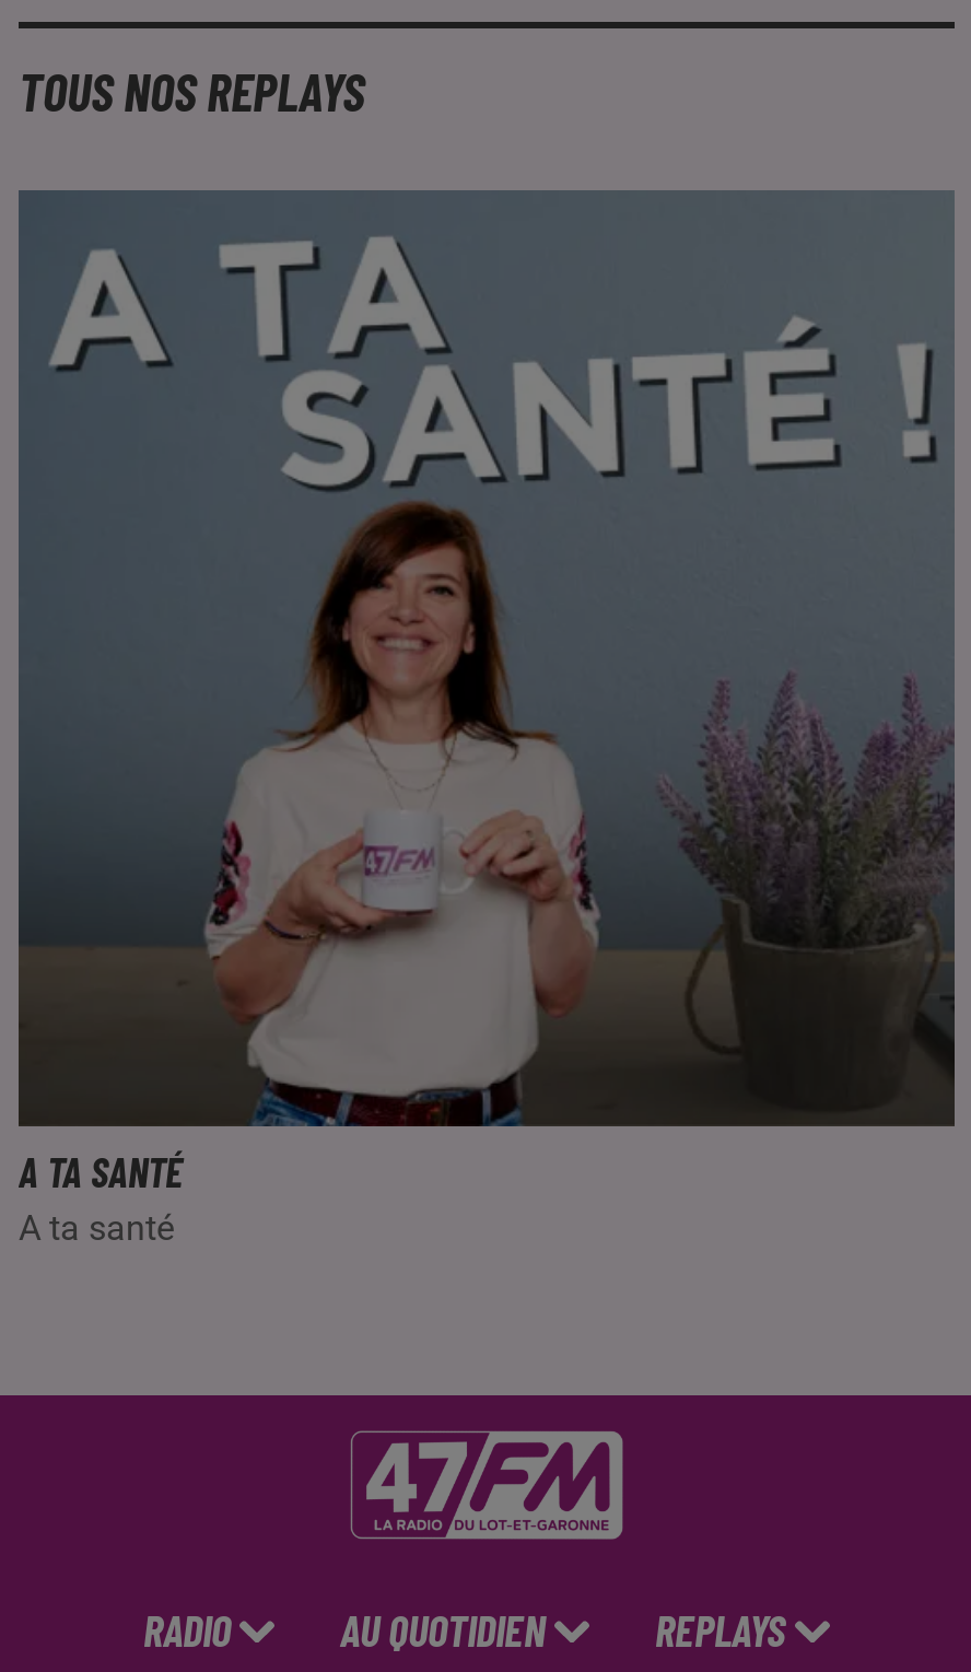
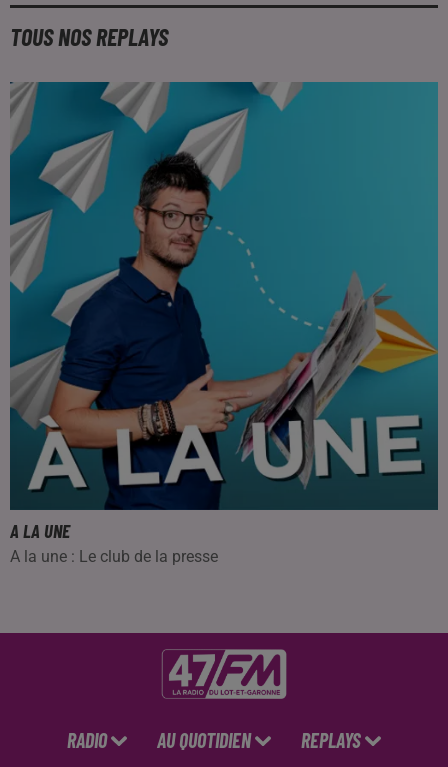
- [image]
- A TA SANTÉ
- A ta santé
+ [image]
+ A LA UNE
+ A la une : Le club de la presse
